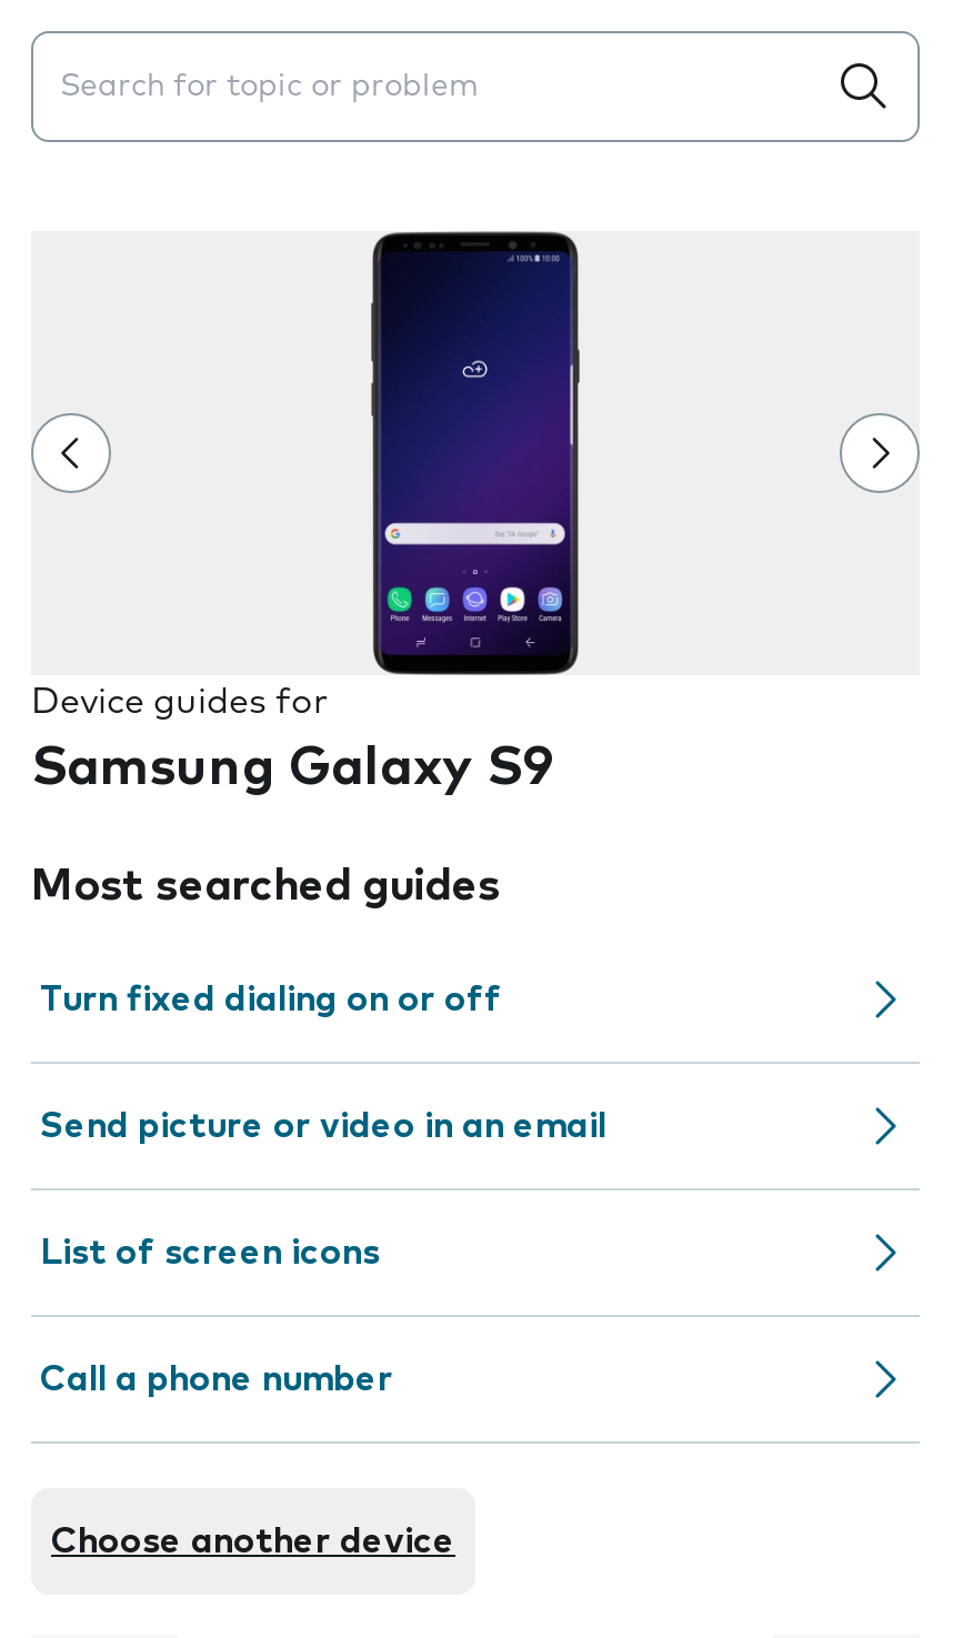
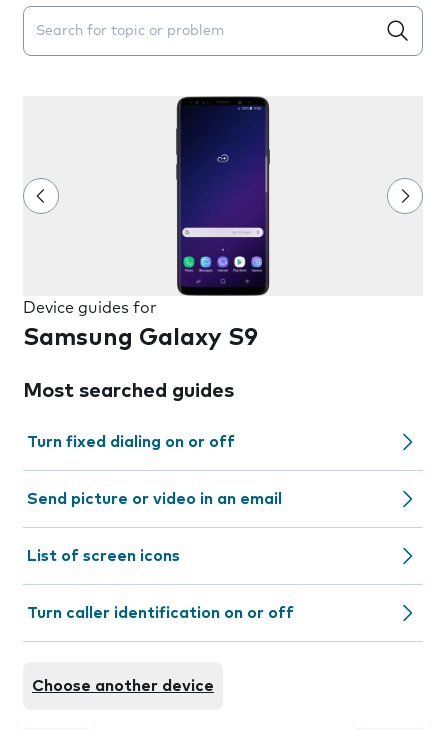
- Call a phone number
+ Turn caller identification on or off
